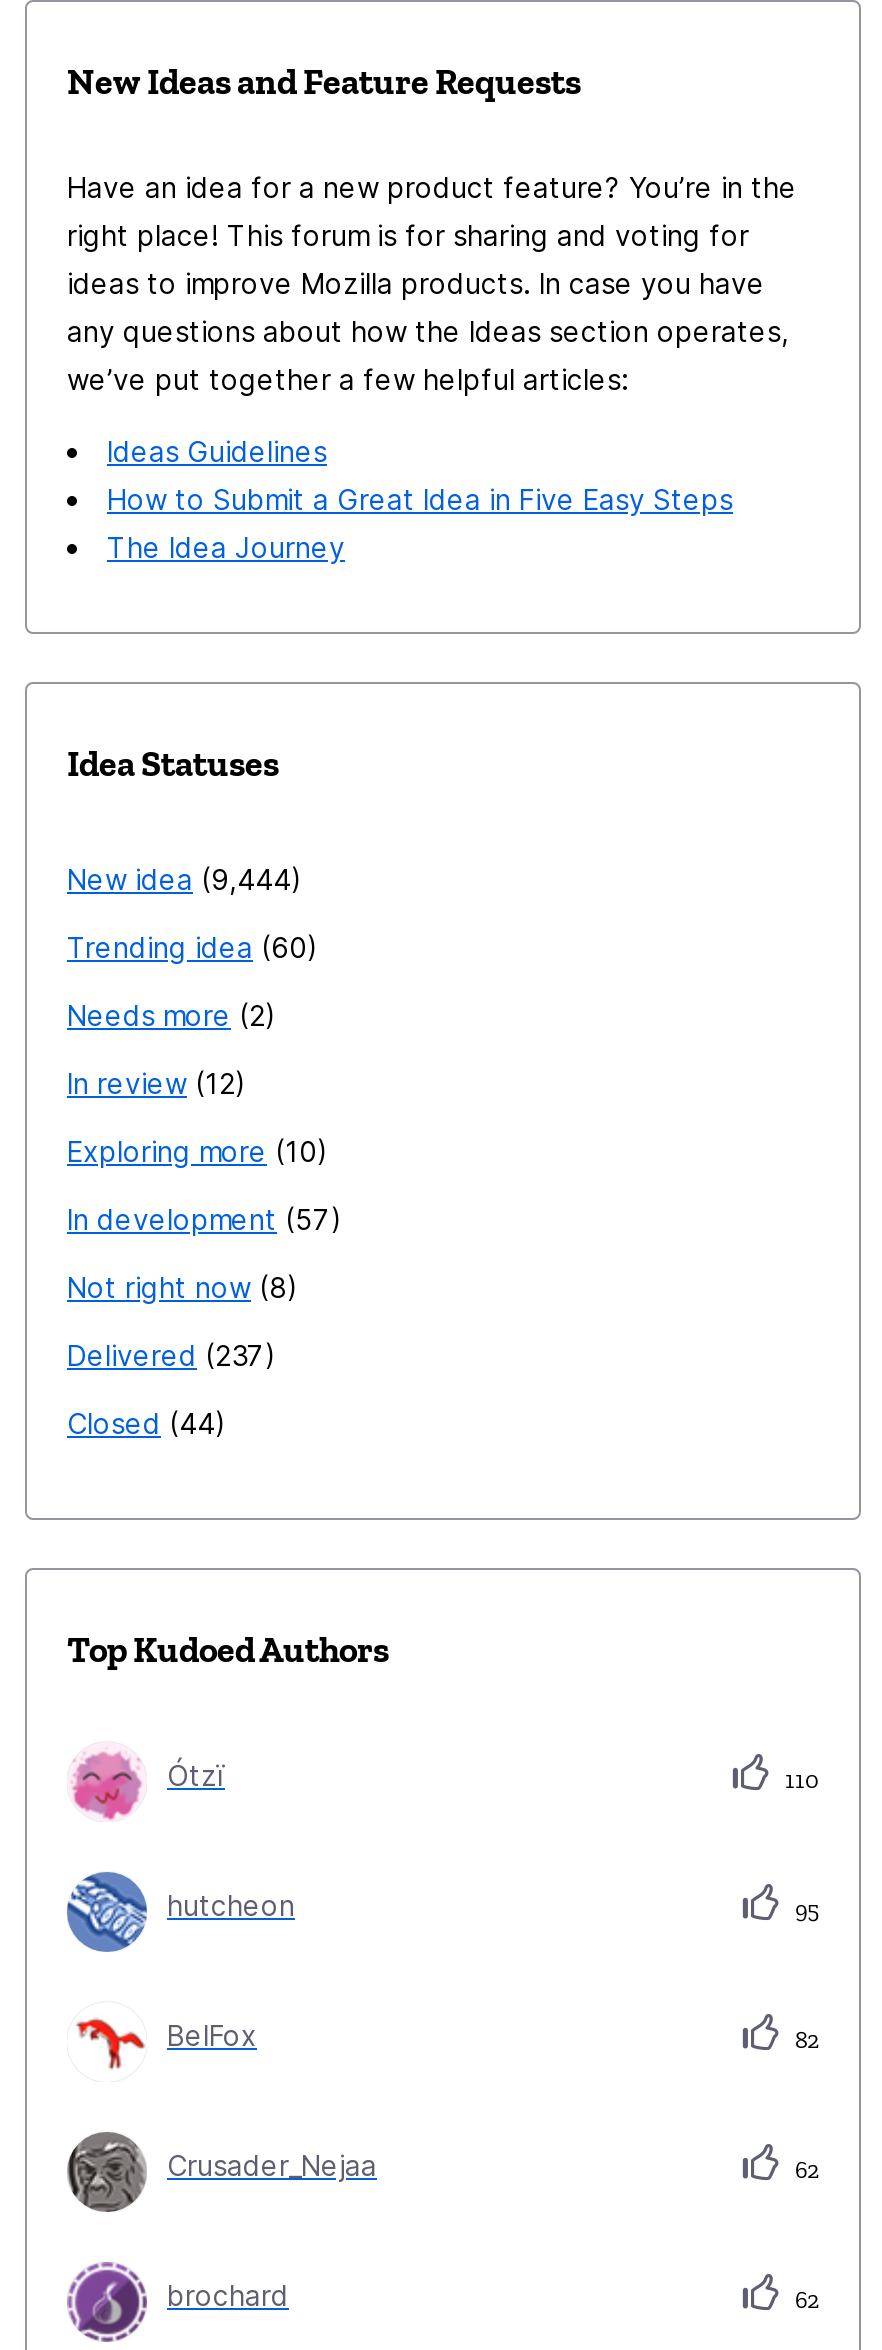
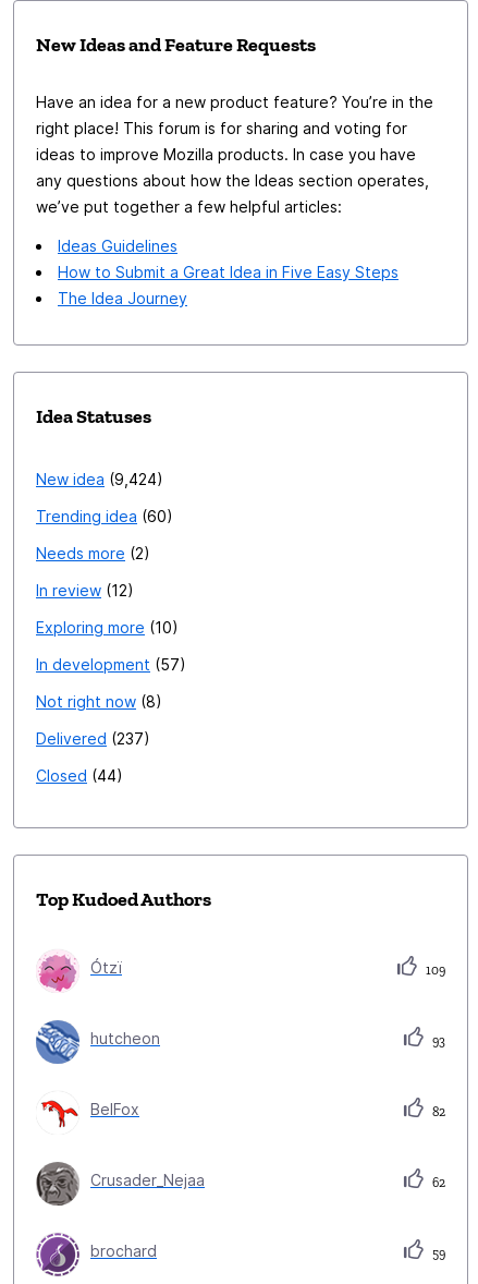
- New idea 9,444
+ New idea 9,424

- 110
+ 109

- 95
+ 93

- 62
+ 59
